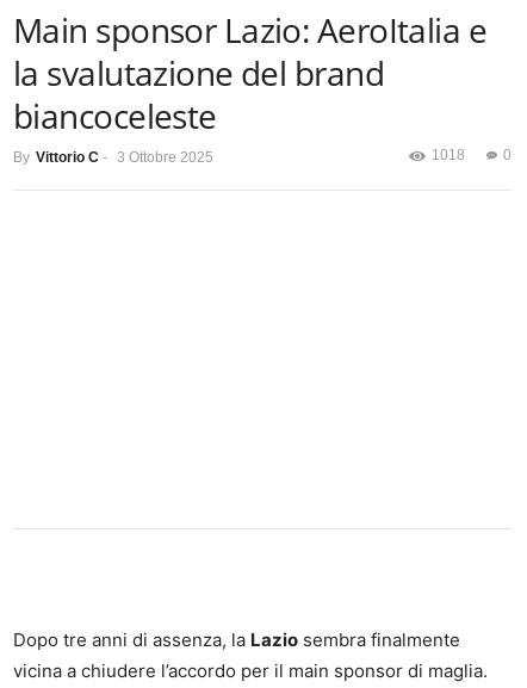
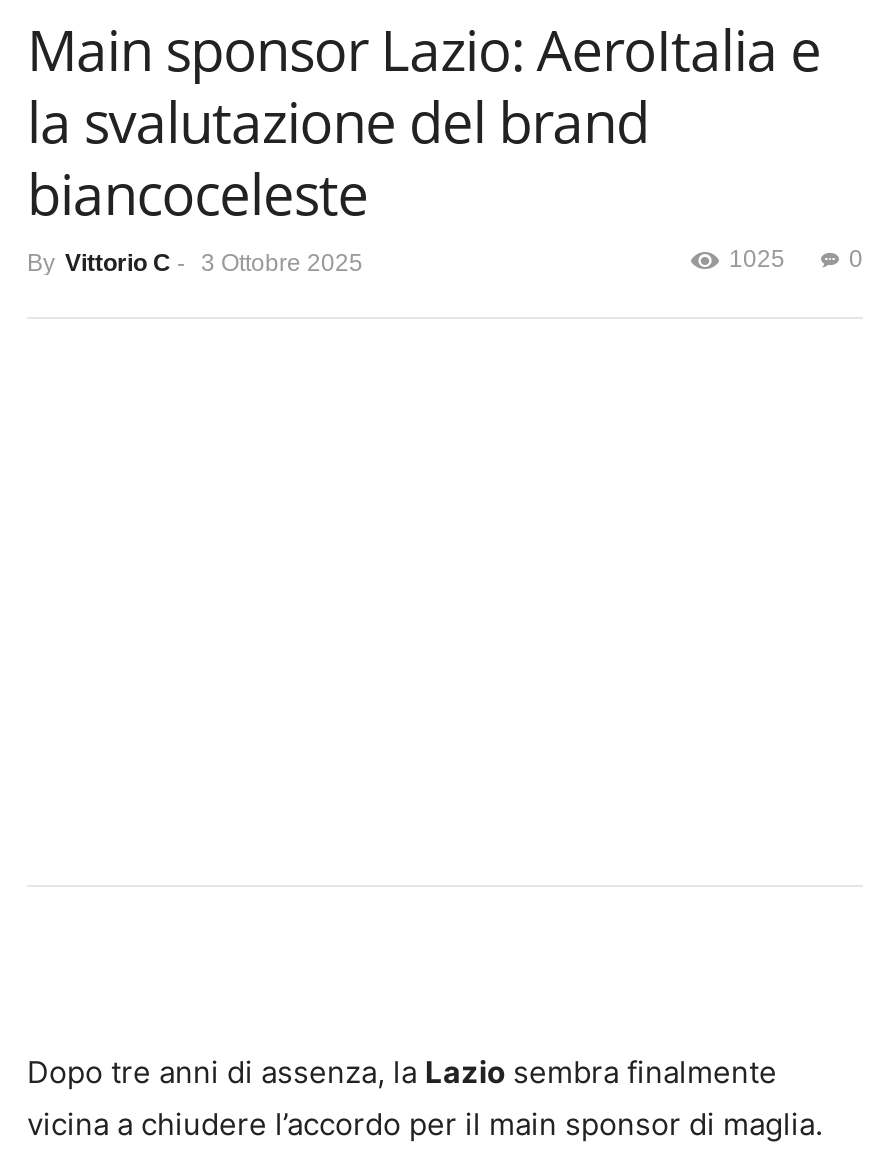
- 1018
+ 1025
